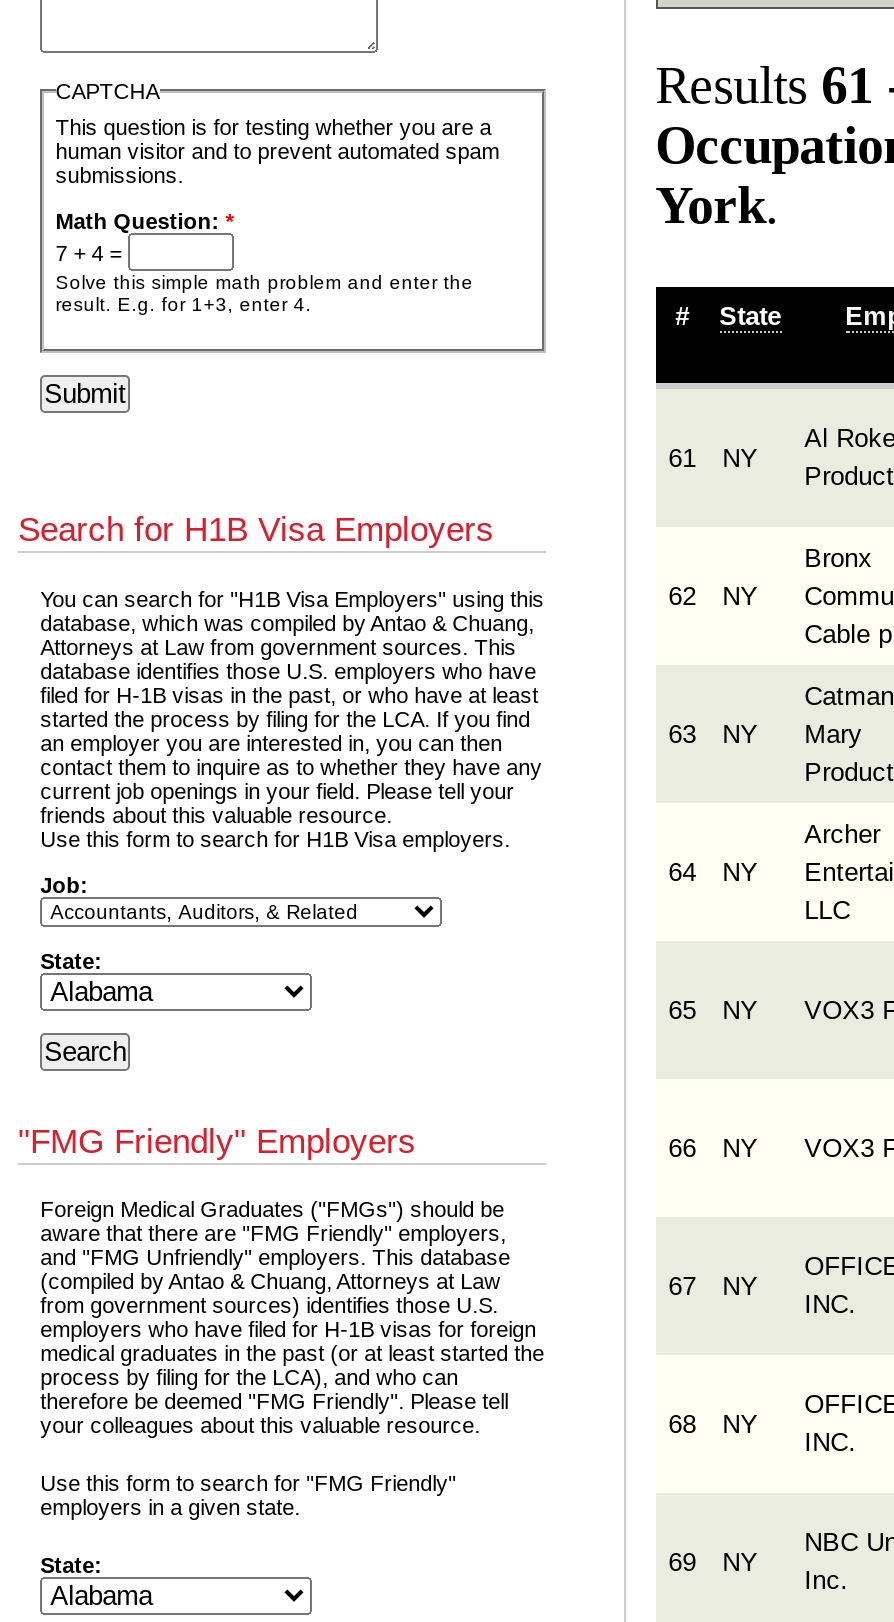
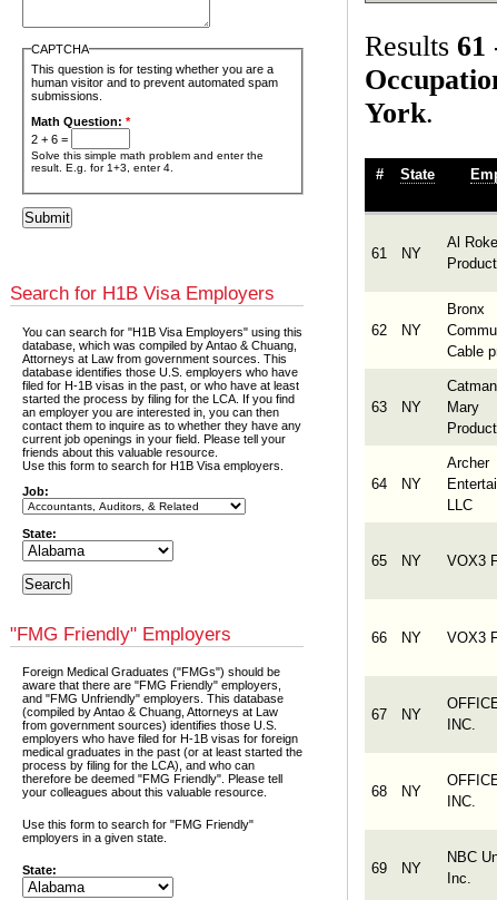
- 7 + 4 =
+ 2 + 6 =
